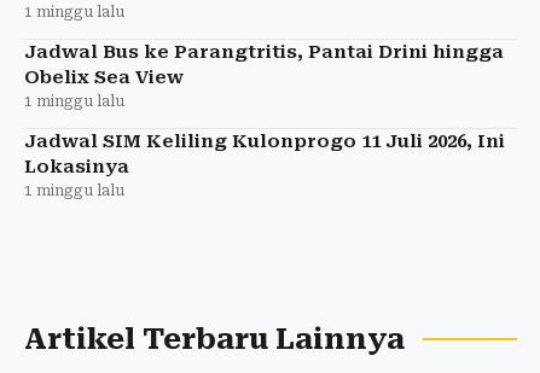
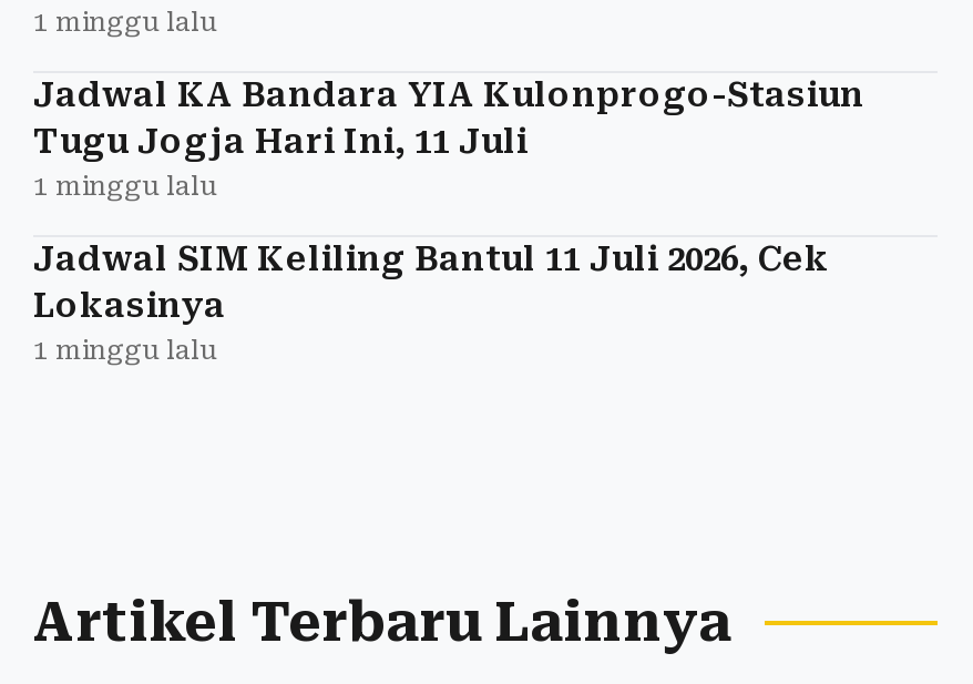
- Jadwal Bus ke Parangtritis, Pantai Drini hingga
- Obelix Sea View
+ Jadwal KA Bandara YIA Kulonprogo-Stasiun
+ Tugu Jogja Hari Ini, 11 Juli

- Jadwal SIM Keliling Kulonprogo 11 Juli 2026, Ini
+ Jadwal SIM Keliling Bantul 11 Juli 2026, Cek
